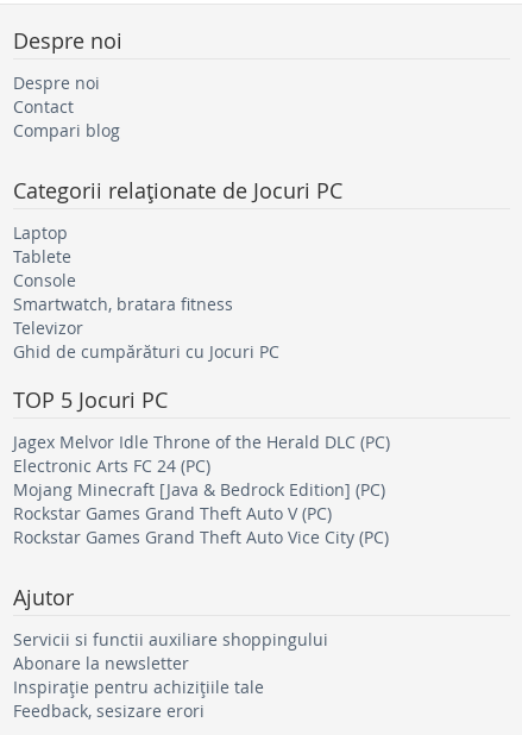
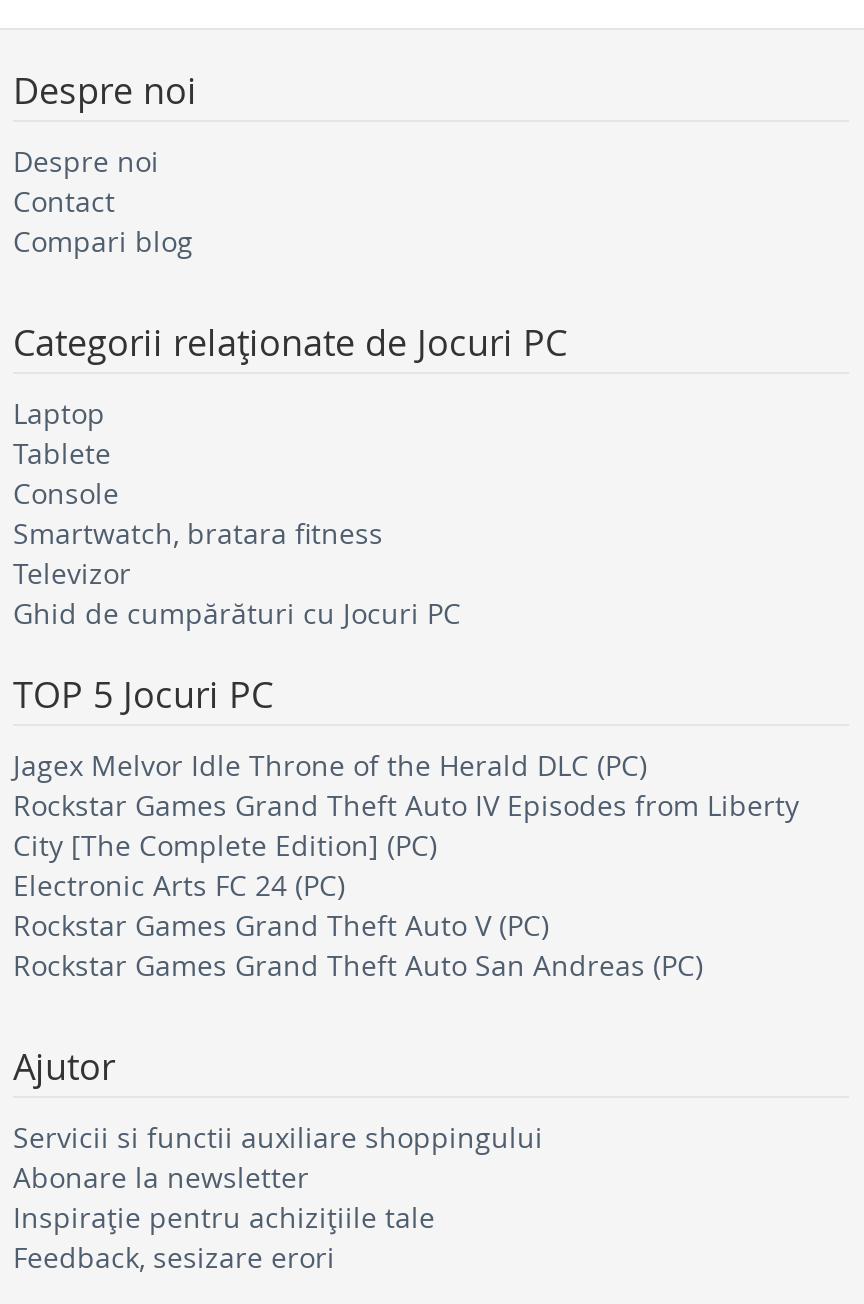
+ Rockstar Games Grand Theft Auto IV Episodes from Liberty
+ City [The Complete Edition] (PC)

moved down: Electronic Arts FC 24 (PC)

- Mojang Minecraft [Java & Bedrock Edition] (PC)

- Rockstar Games Grand Theft Auto Vice City (PC)
+ Rockstar Games Grand Theft Auto San Andreas (PC)
